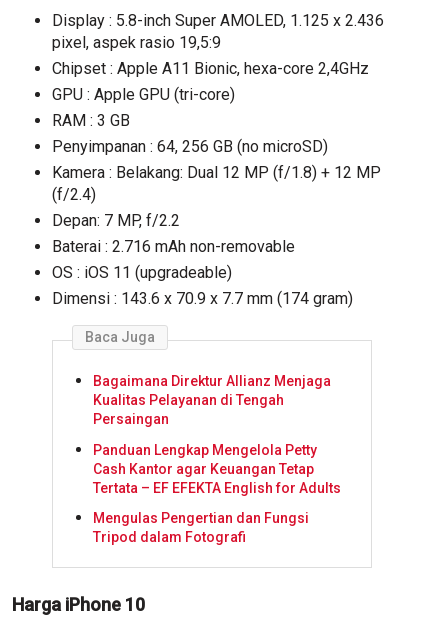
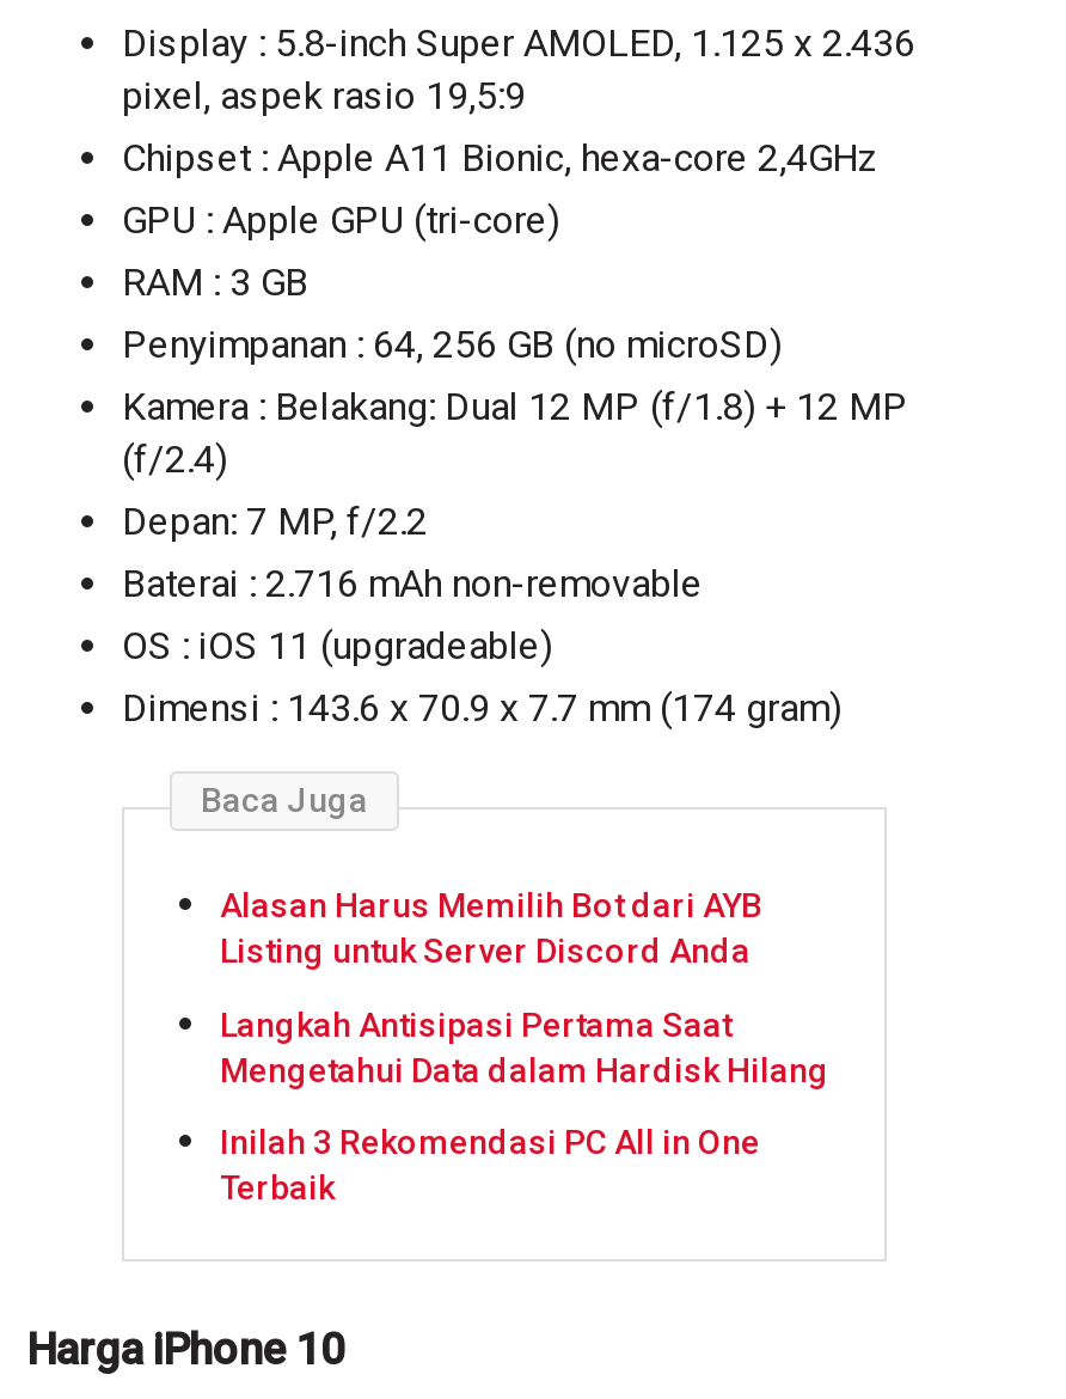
- Bagaimana Direktur Allianz Menjaga
- Kualitas Pelayanan di Tengah
- Persaingan
+ Alasan Harus Memilih Bot dari AYB
+ Listing untuk Server Discord Anda

- Panduan Lengkap Mengelola Petty
- Cash Kantor agar Keuangan Tetap
- Tertata – EF EFEKTA English for Adults
+ Langkah Antisipasi Pertama Saat
+ Mengetahui Data dalam Hardisk Hilang

- Mengulas Pengertian dan Fungsi
- Tripod dalam Fotografi
+ Inilah 3 Rekomendasi PC All in One
+ Terbaik
